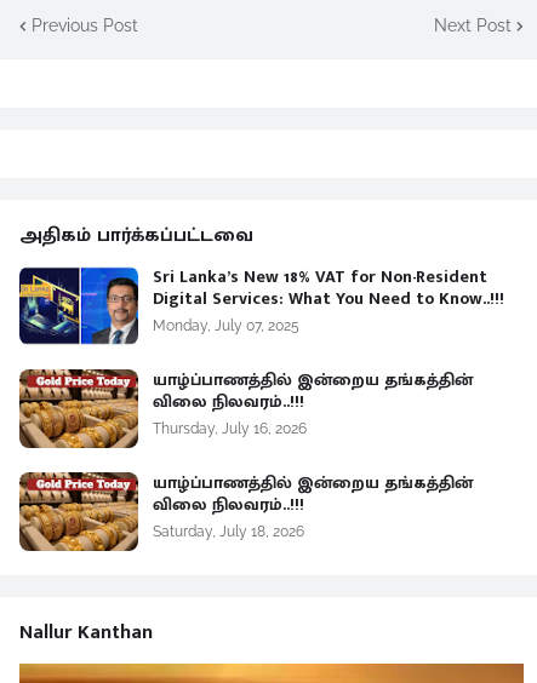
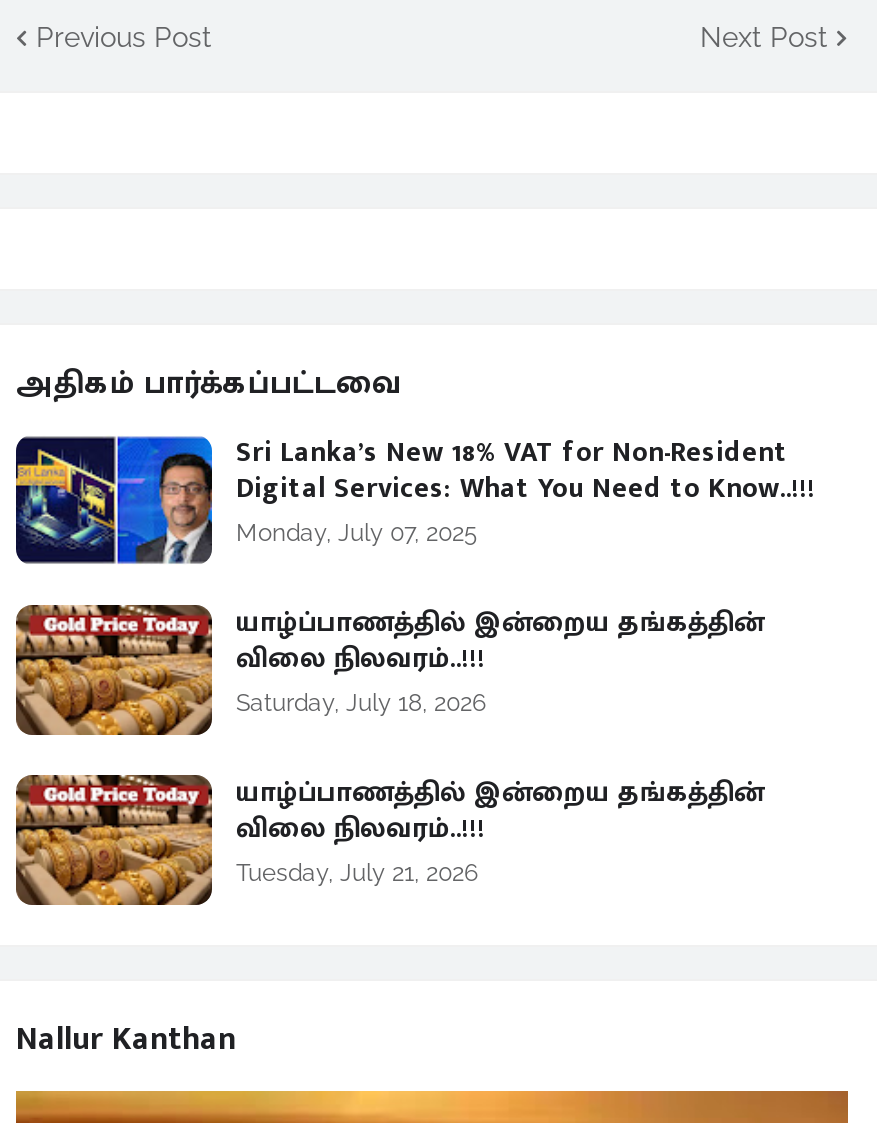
- Thursday, July 16, 2026

moved up: Saturday, July 18, 2026

+ Tuesday, July 21, 2026
